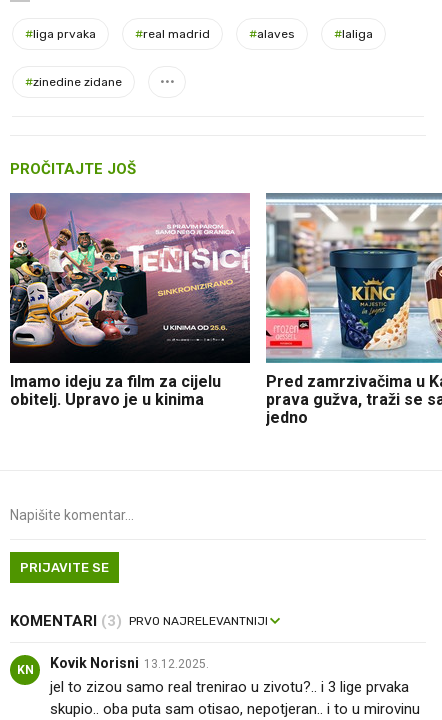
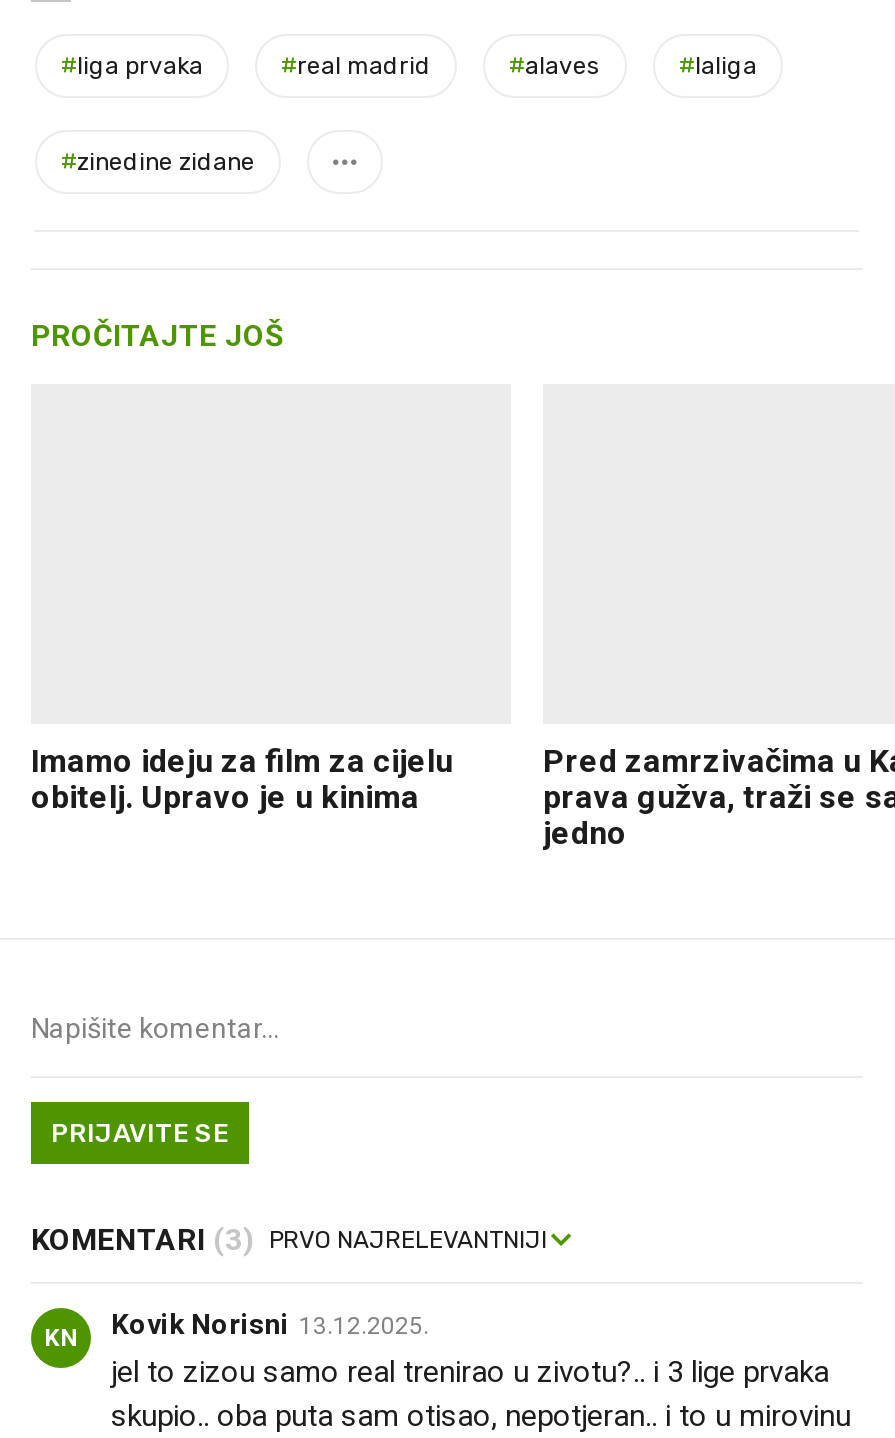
- [image]

- [image]
